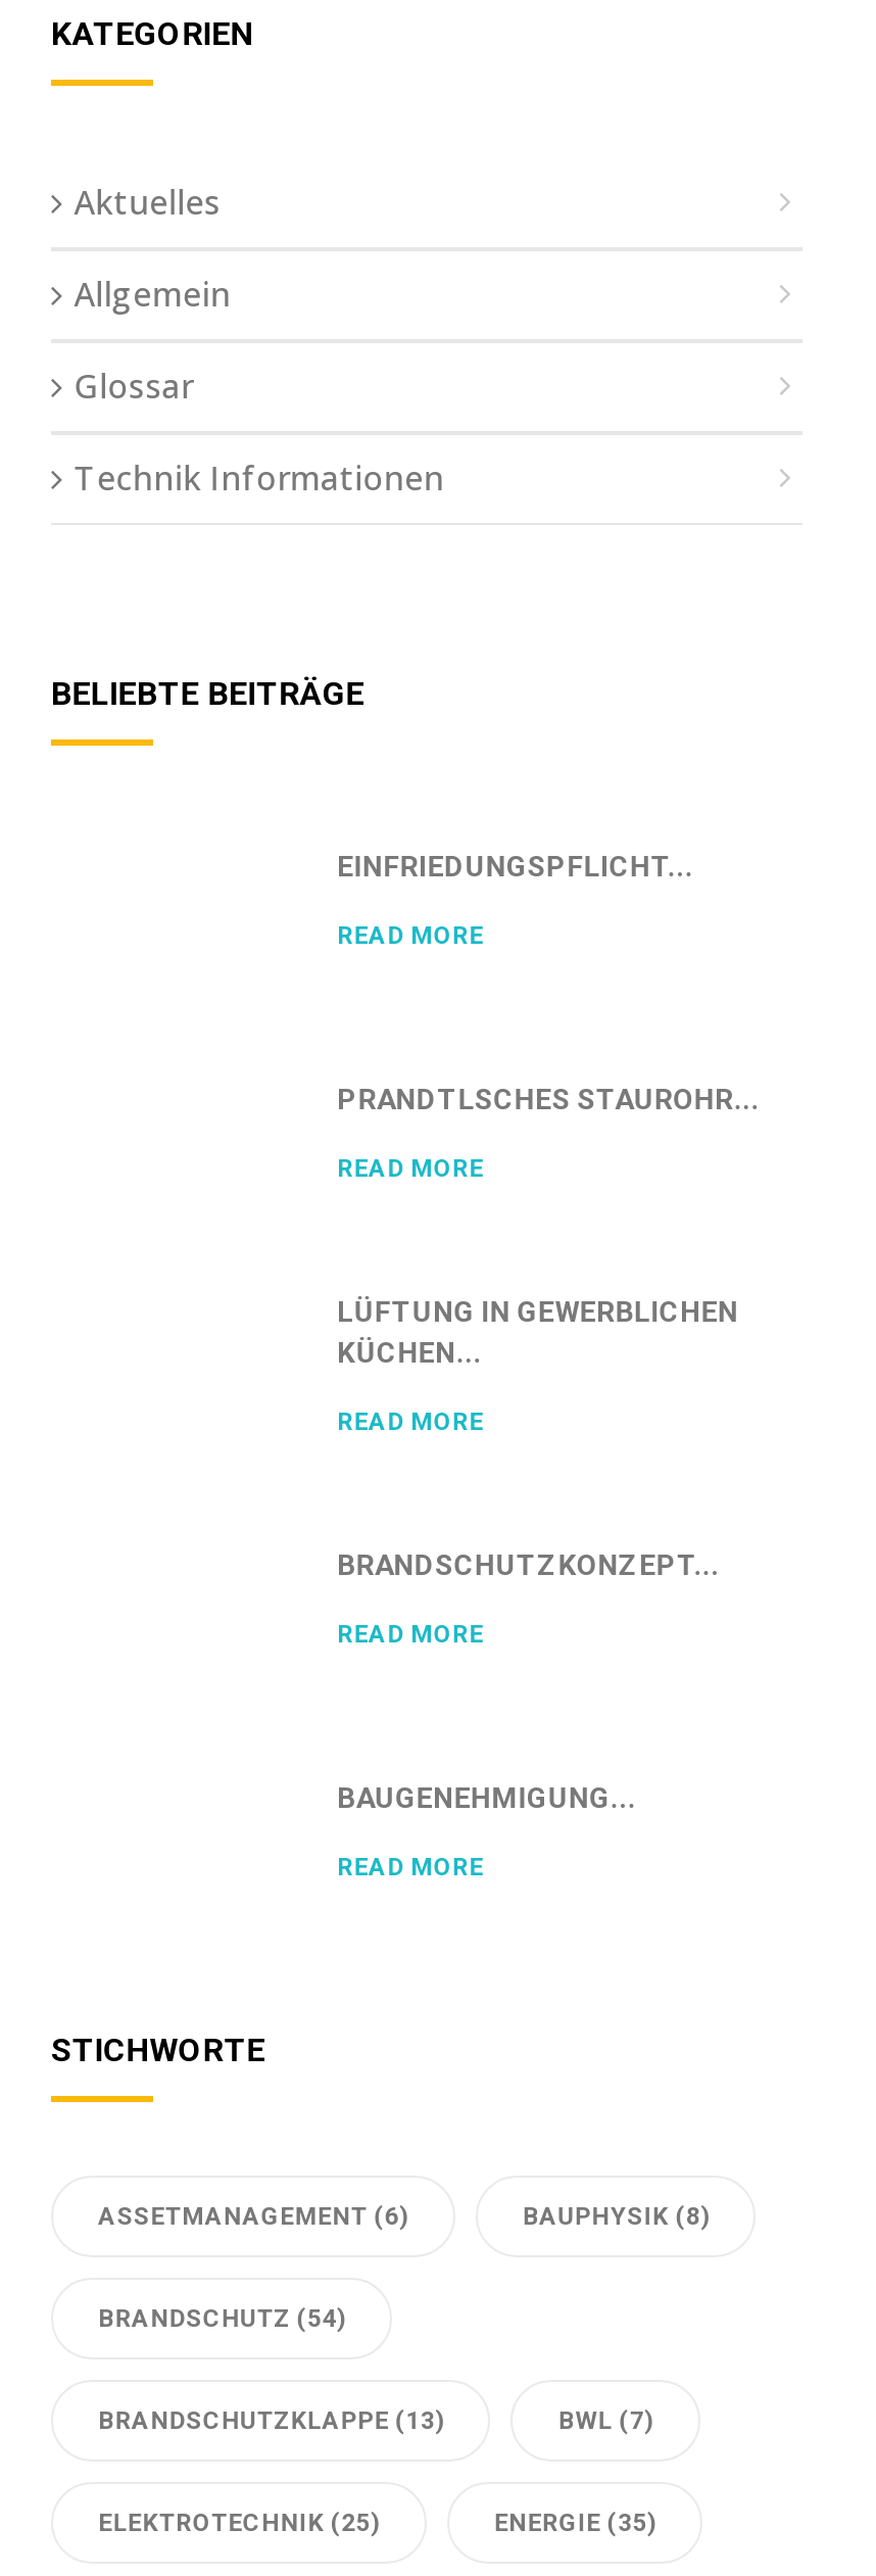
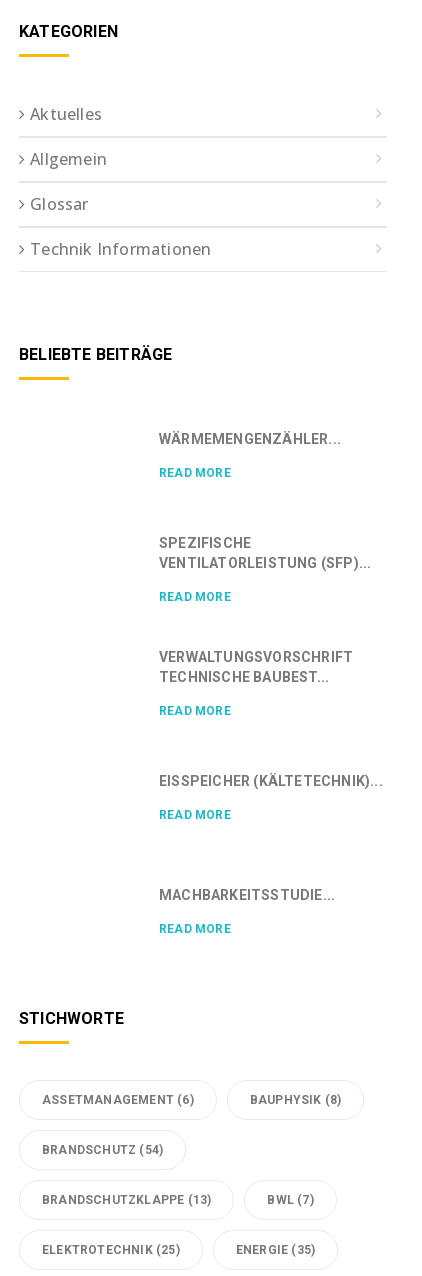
- EINFRIEDUNGSPFLICHT...
+ WÄRMEMENGENZÄHLER...

- PRANDTLSCHES STAUROHR...
+ SPEZIFISCHE
+ VENTILATORLEISTUNG (SFP)...

- LÜFTUNG IN GEWERBLICHEN
- KÜCHEN...
+ VERWALTUNGSVORSCHRIFT
+ TECHNISCHE BAUBEST...

- BRANDSCHUTZKONZEPT...
+ EISSPEICHER (KÄLTETECHNIK)...

- BAUGENEHMIGUNG...
+ MACHBARKEITSSTUDIE...
